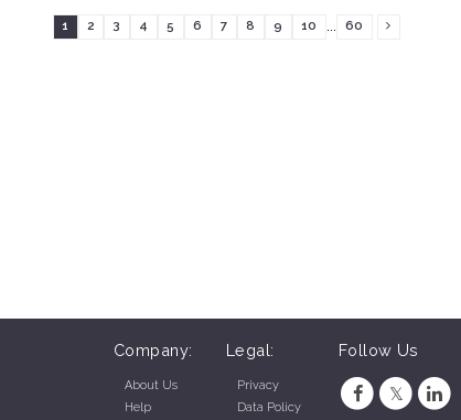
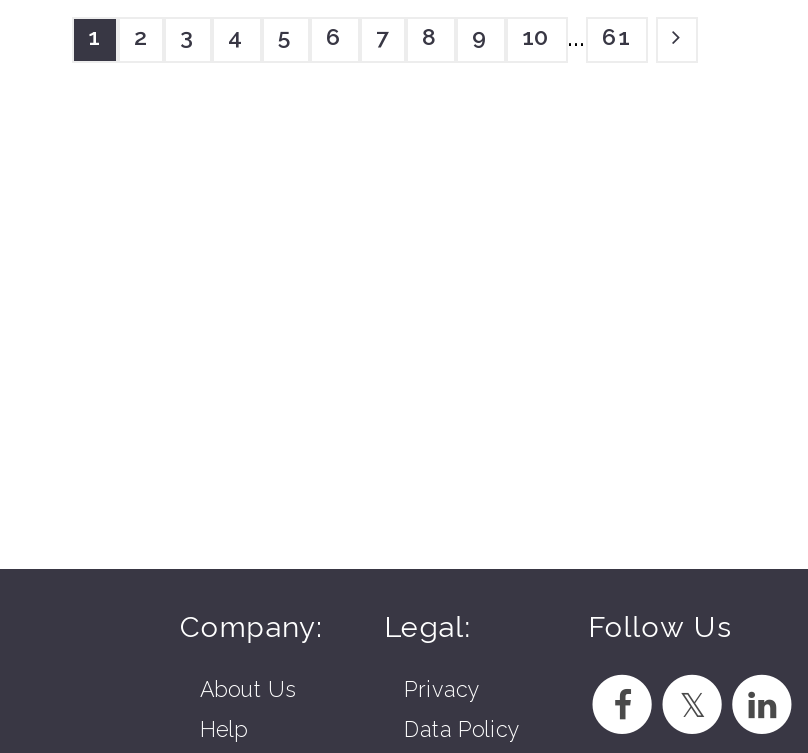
- 60
+ 61
